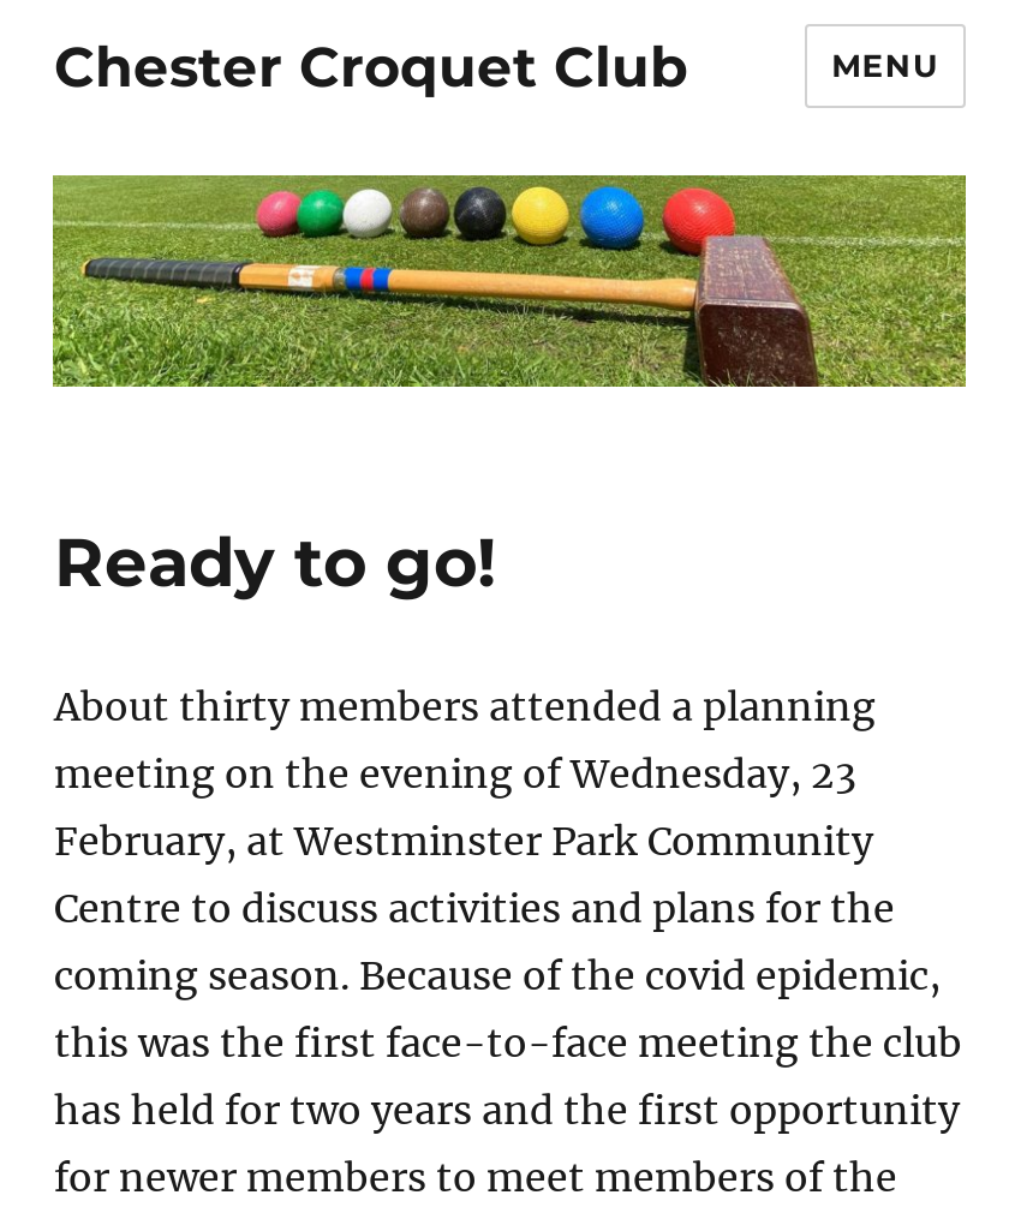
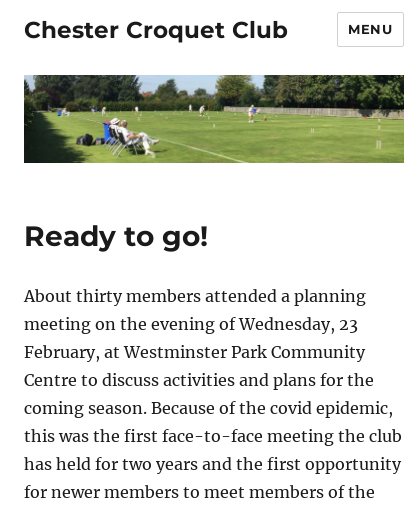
- [image]
+ [image]
